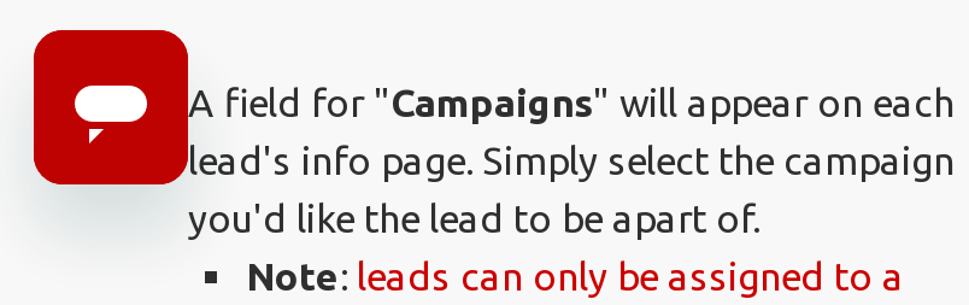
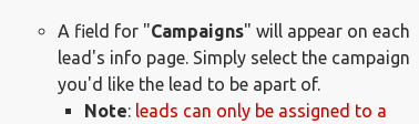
- [image]
